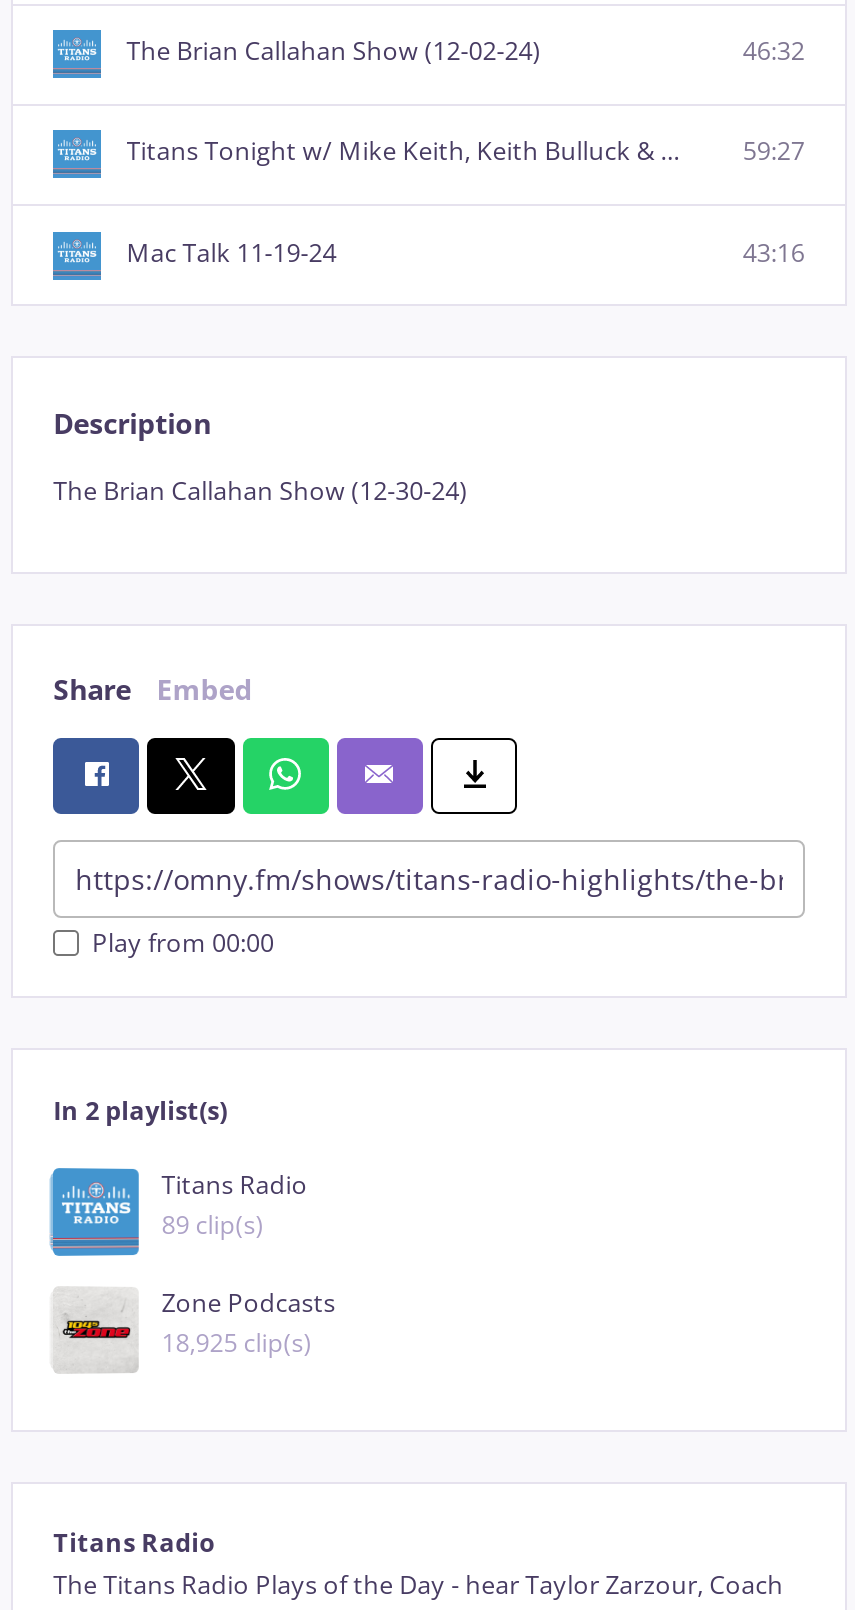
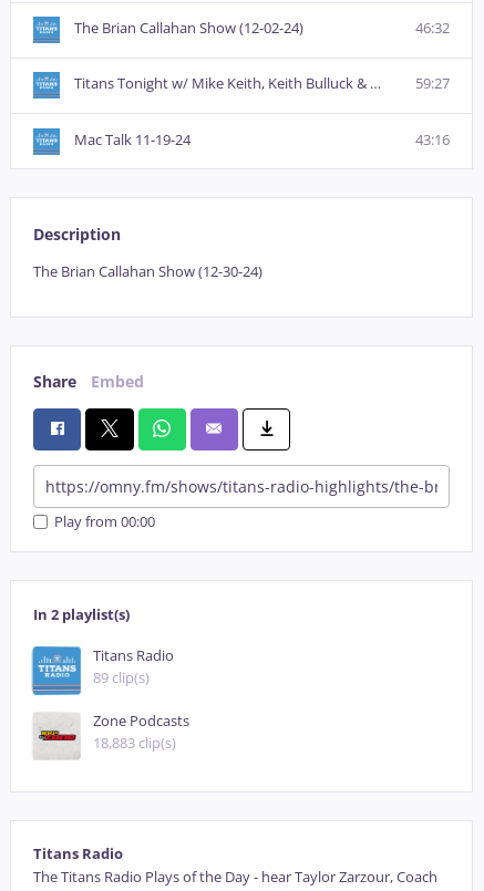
- 18,925 clip(s)
+ 18,883 clip(s)
